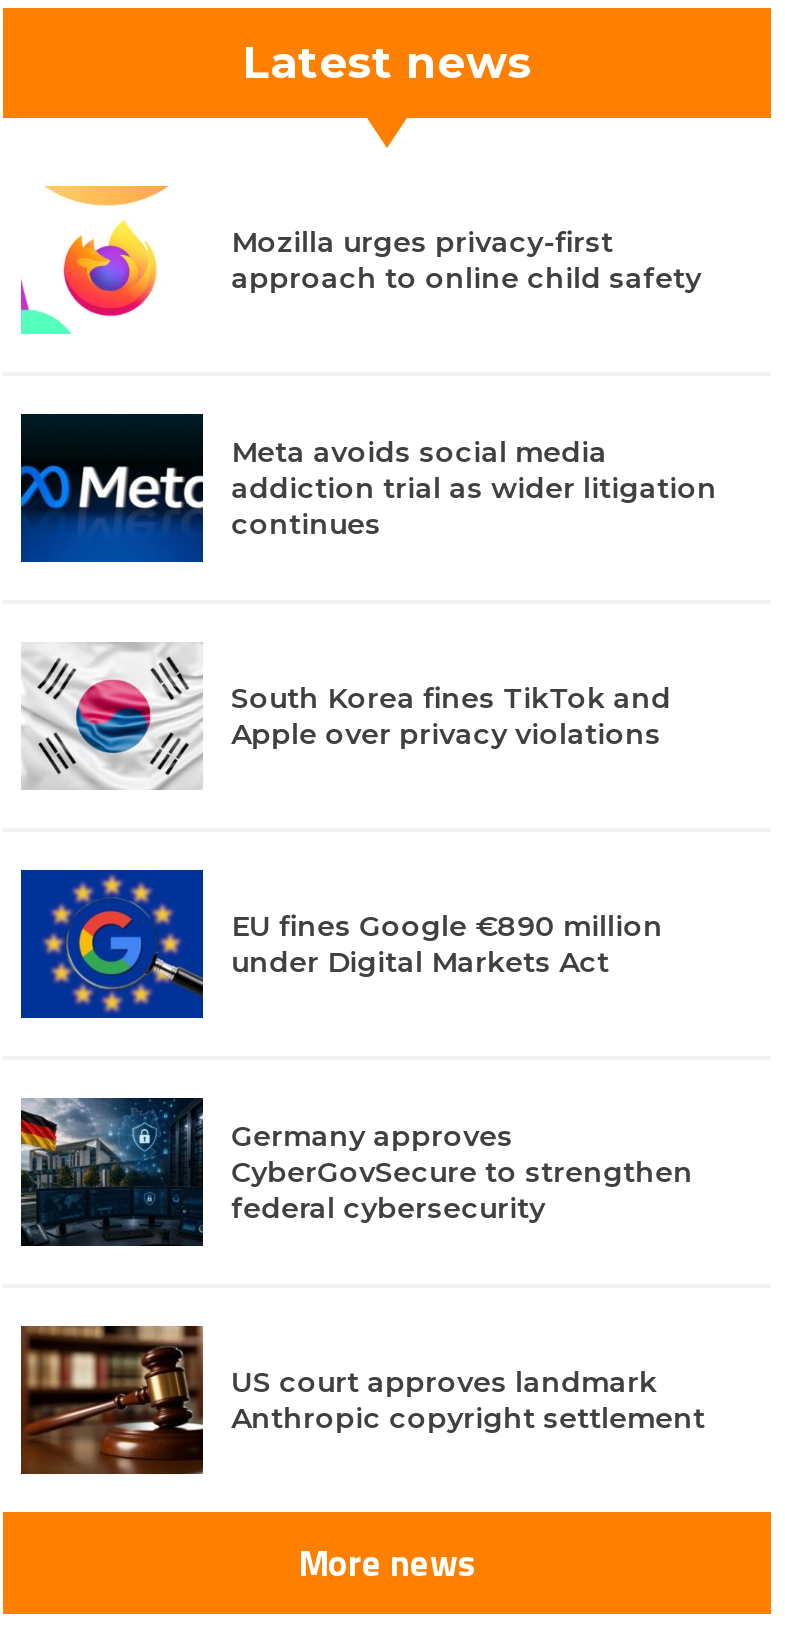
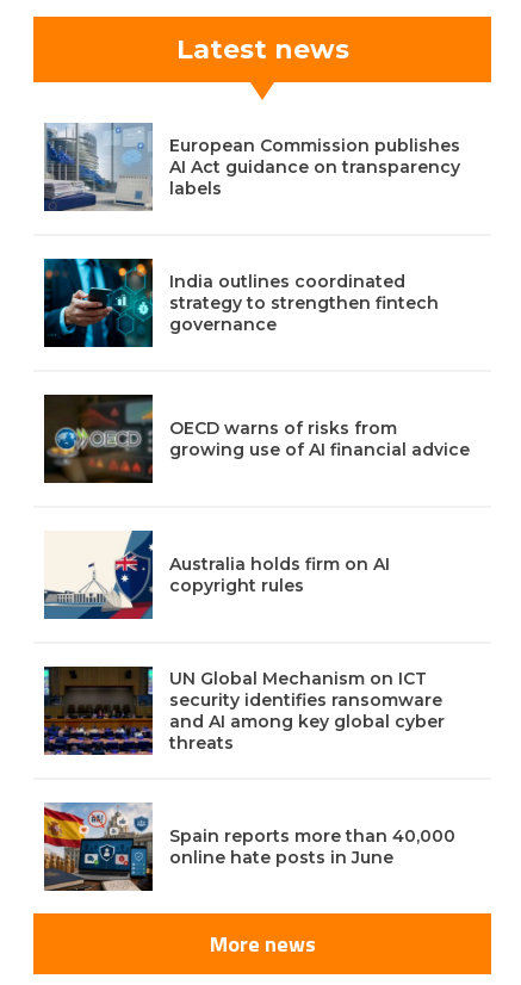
- [image]
- Mozilla urges privacy-first
- approach to online child safety
+ [image]
+ European Commission publishes
+ AI Act guidance on transparency
+ labels

- [image]
- Meta avoids social media
- addiction trial as wider litigation
- continues
+ [image]
+ India outlines coordinated
+ strategy to strengthen fintech
+ governance

- [image]
- South Korea fines TikTok and
- Apple over privacy violations
+ [image]
+ OECD warns of risks from
+ growing use of AI financial advice

- [image]
- EU fines Google €890 million
- under Digital Markets Act
+ [image]
+ Australia holds firm on AI
+ copyright rules

- [image]
- Germany approves
- CyberGovSecure to strengthen
- federal cybersecurity
+ [image]
+ UN Global Mechanism on ICT
+ security identifies ransomware
+ and AI among key global cyber
+ threats

- [image]
- US court approves landmark
- Anthropic copyright settlement
+ [image]
+ Spain reports more than 40,000
+ online hate posts in June
